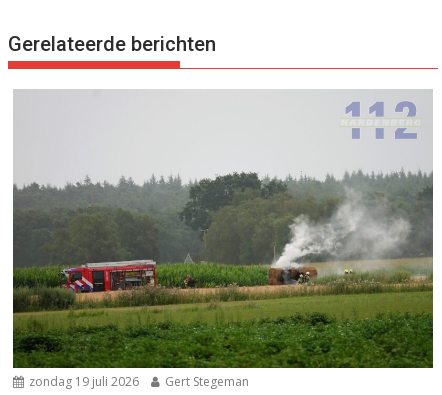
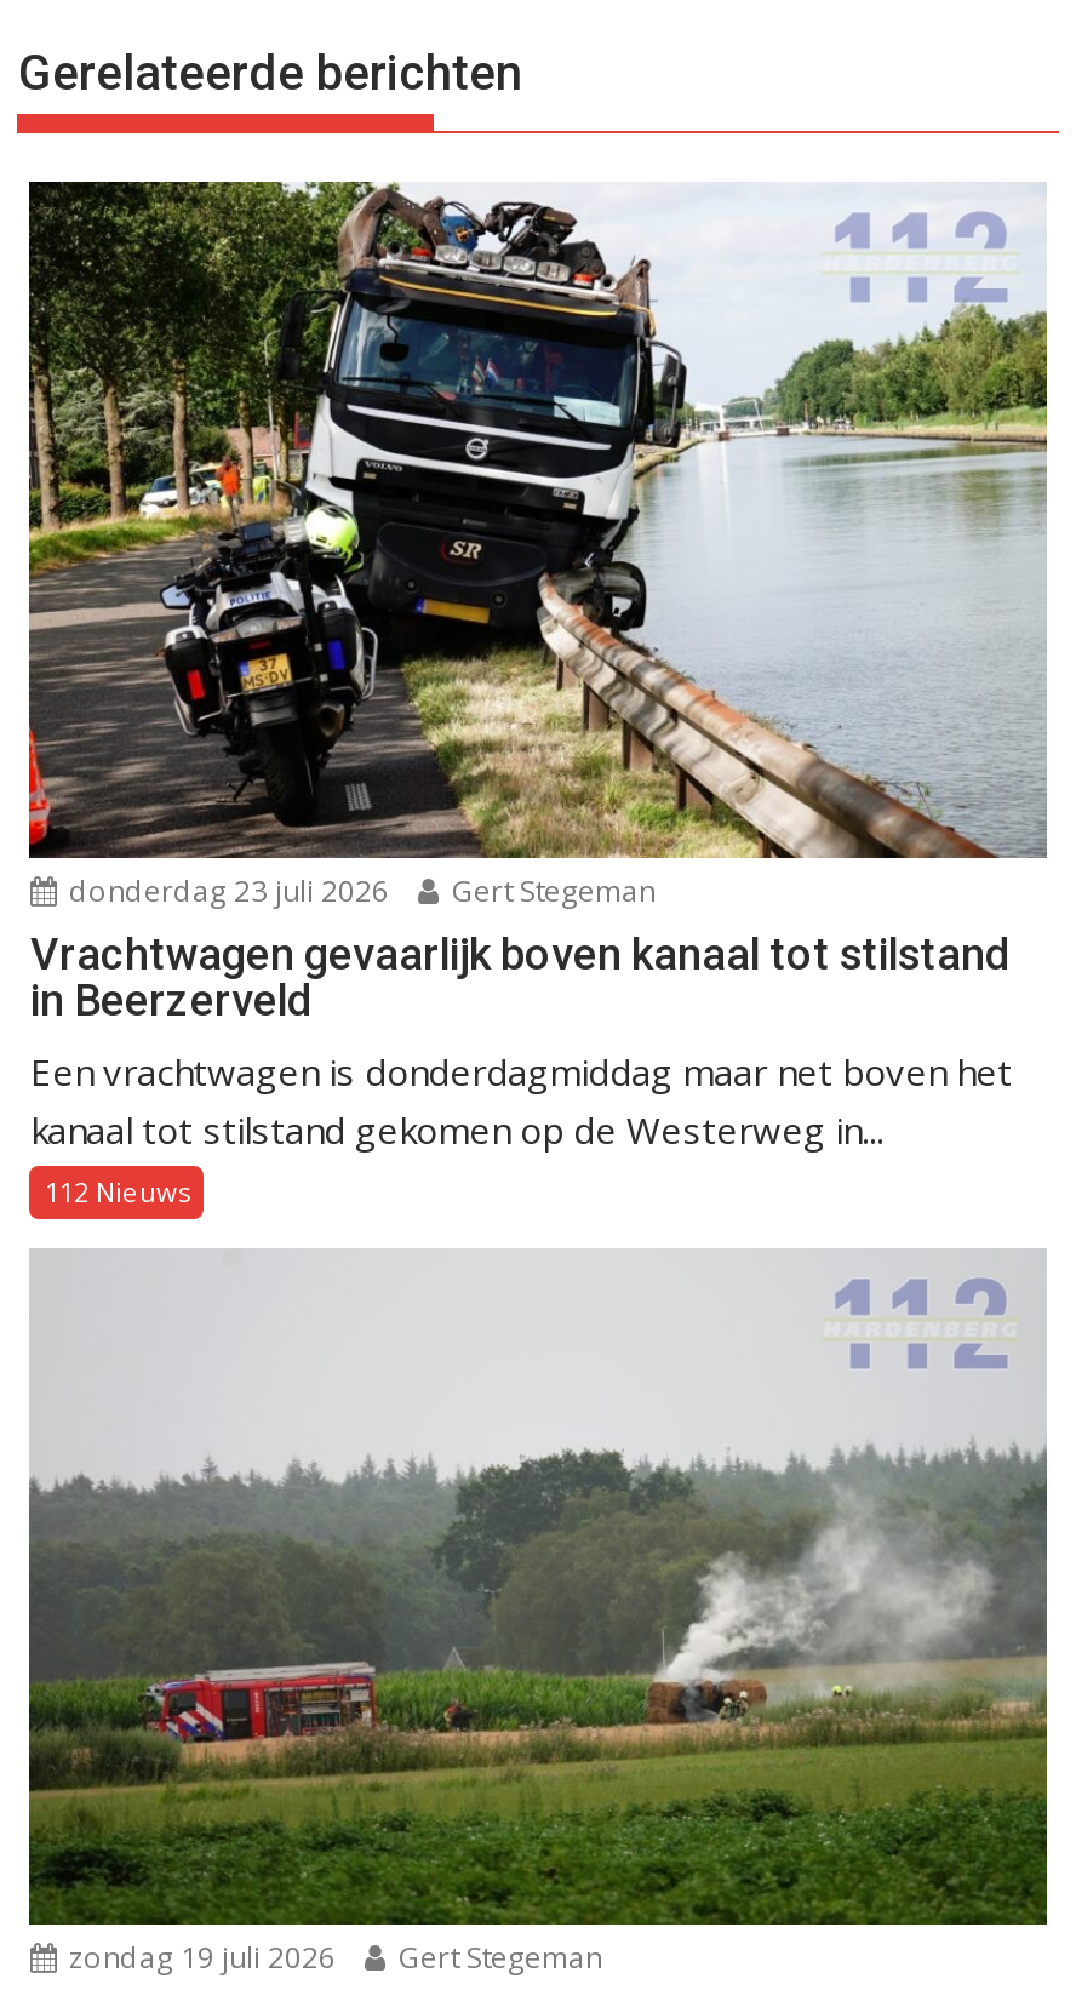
+ [image]
+ donderdag 23 juli 2026
+ Gert Stegeman
+ Vrachtwagen gevaarlijk boven kanaal tot stilstand
+ in Beerzerveld
+ Een vrachtwagen is donderdagmiddag maar net boven het
+ kanaal tot stilstand gekomen op de Westerweg in...
+ 112 Nieuws
